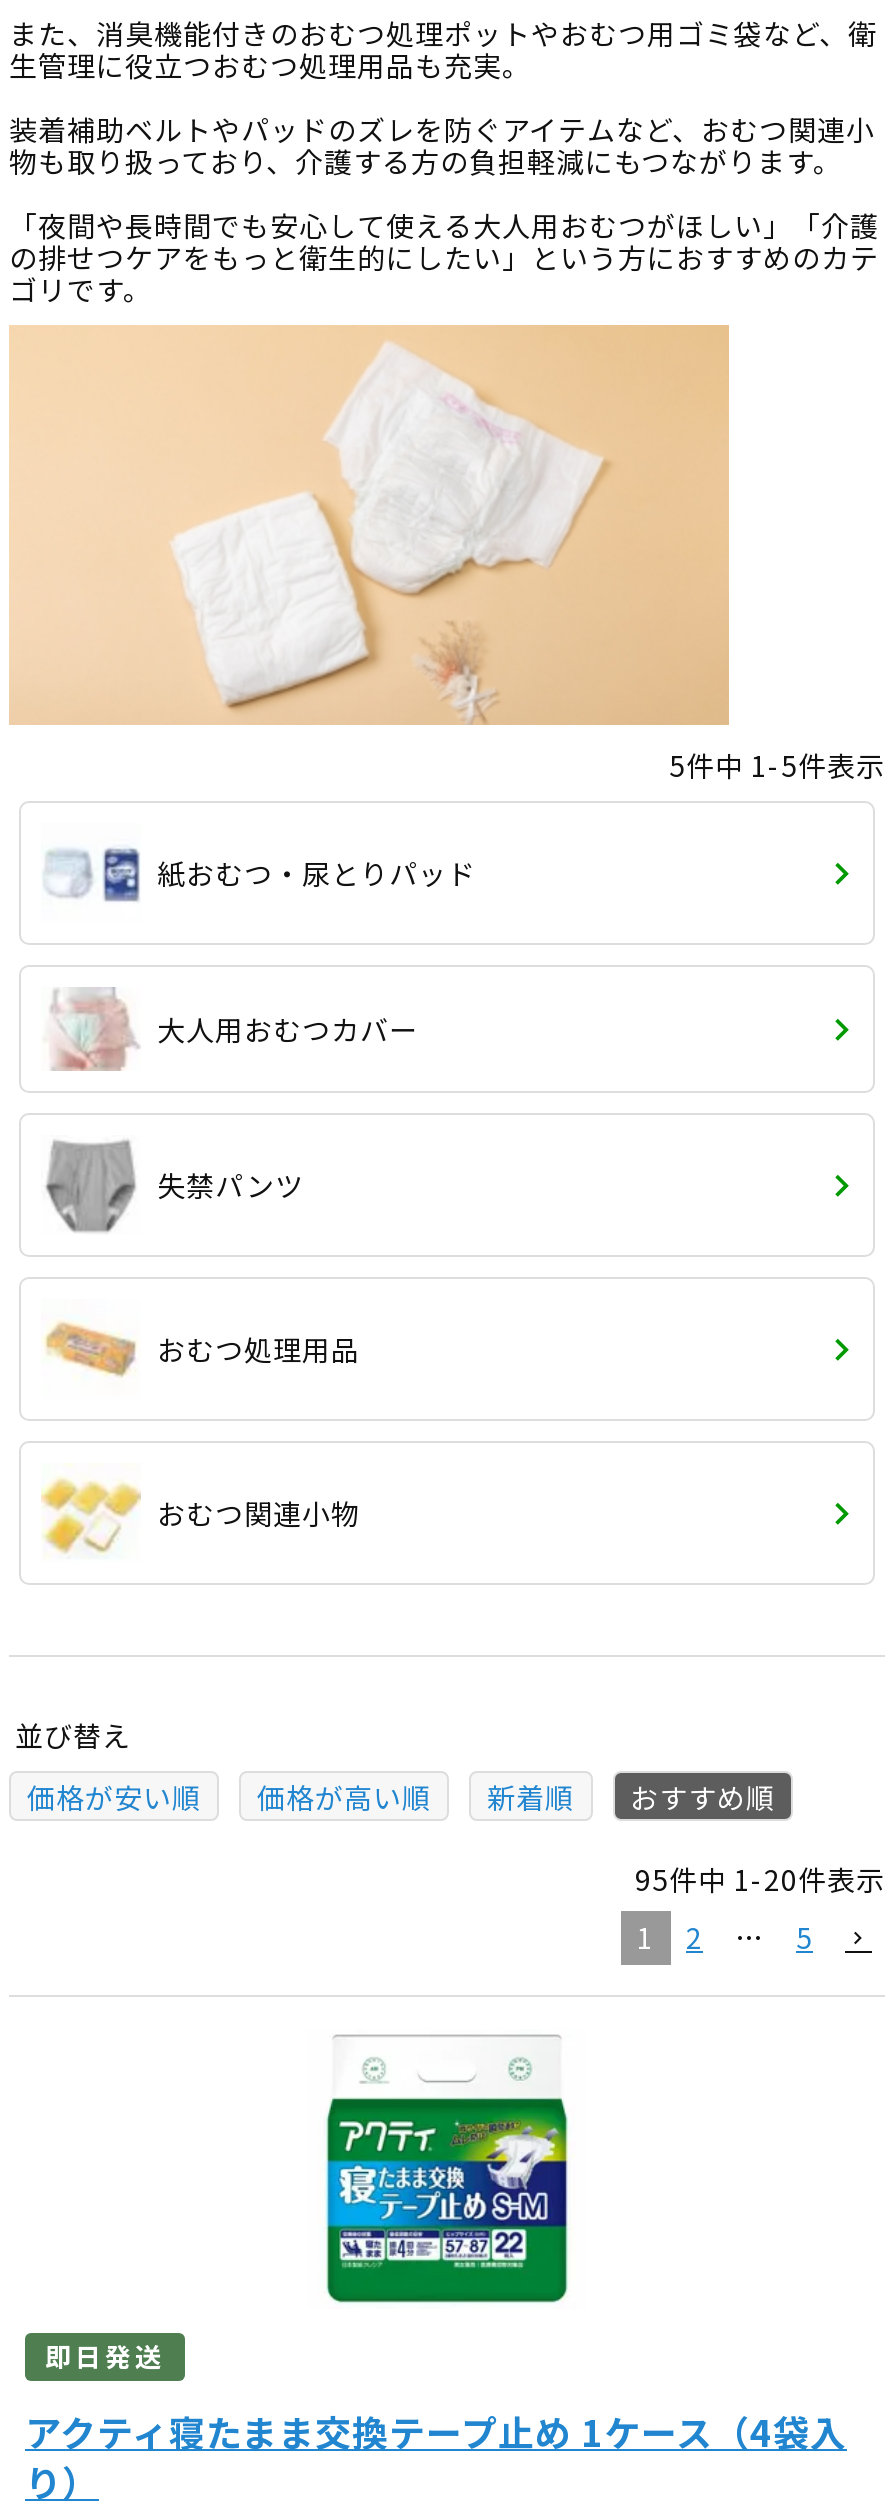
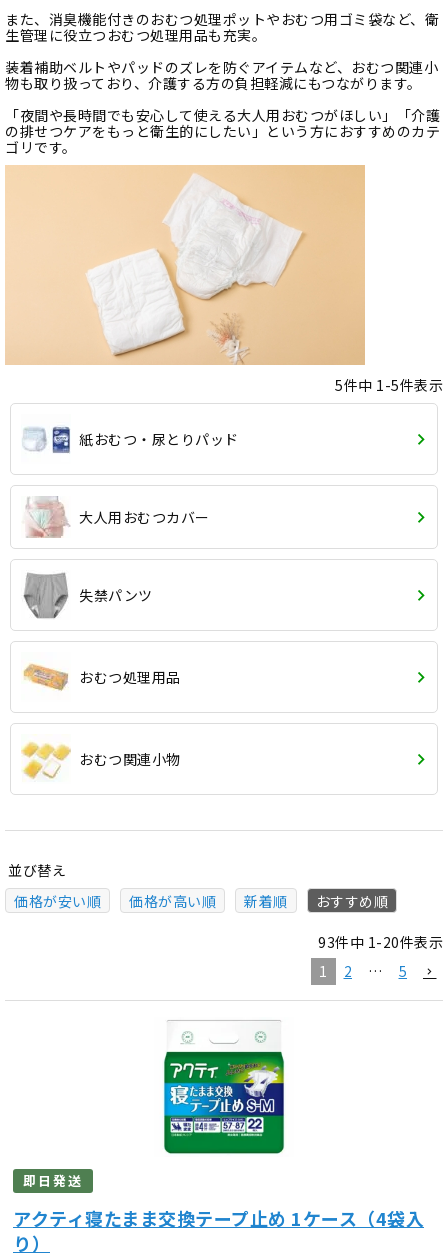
- 95件中 1-20件表示
+ 93件中 1-20件表示
